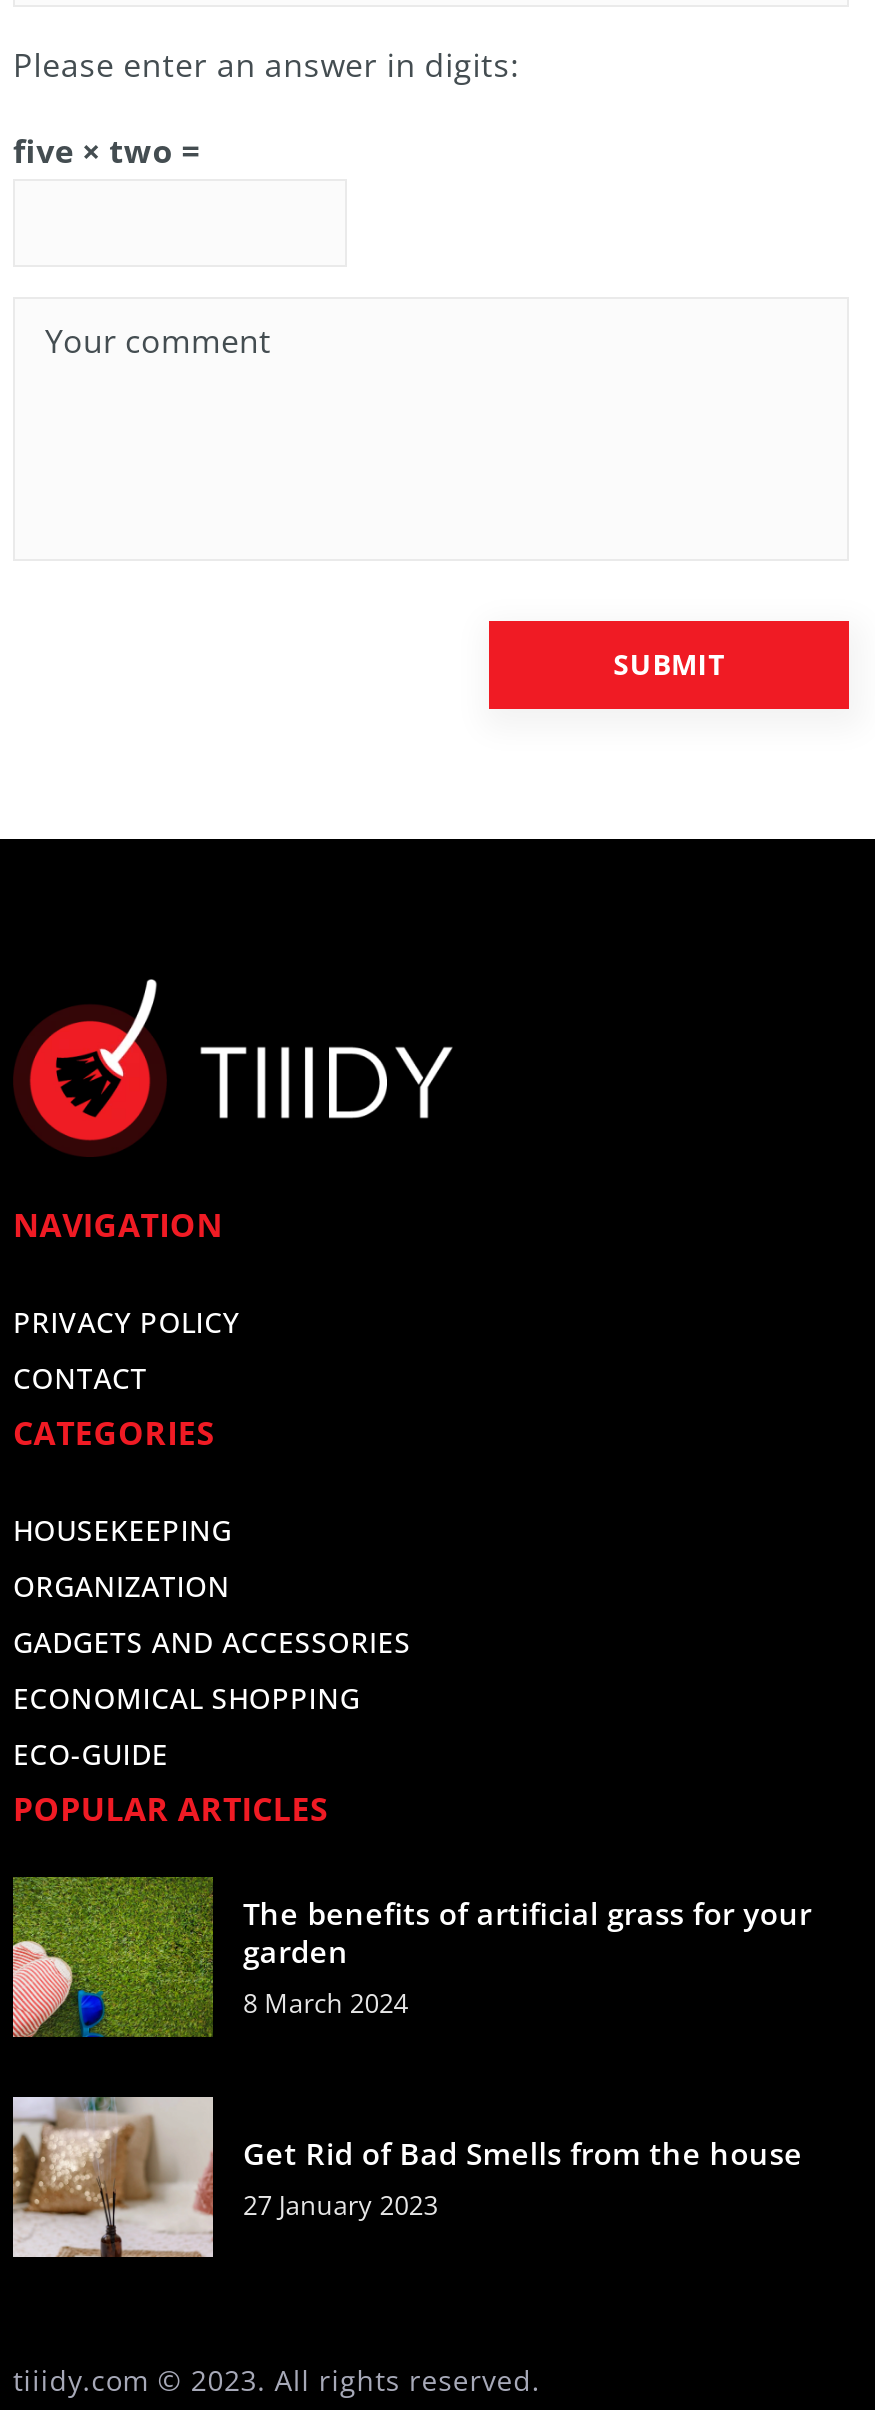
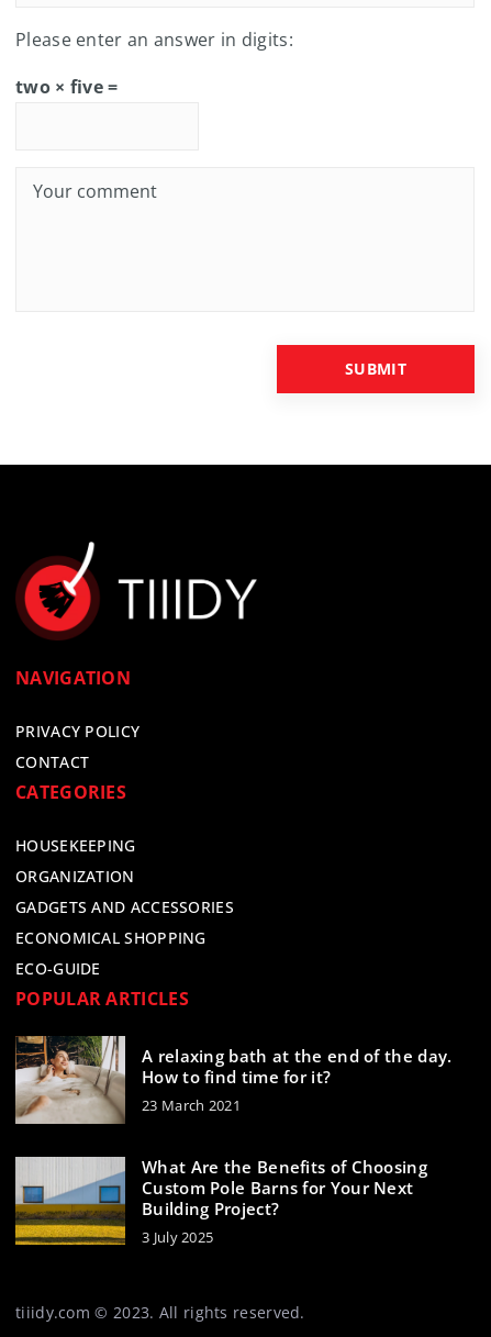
- five × two =
+ two × five =

- [image]
- The benefits of artificial grass for your
- garden
- 8 March 2024
+ [image]
+ A relaxing bath at the end of the day.
+ How to find time for it?
+ 23 March 2021

- [image]
- Get Rid of Bad Smells from the house
- 27 January 2023
+ [image]
+ What Are the Benefits of Choosing
+ Custom Pole Barns for Your Next
+ Building Project?
+ 3 July 2025
